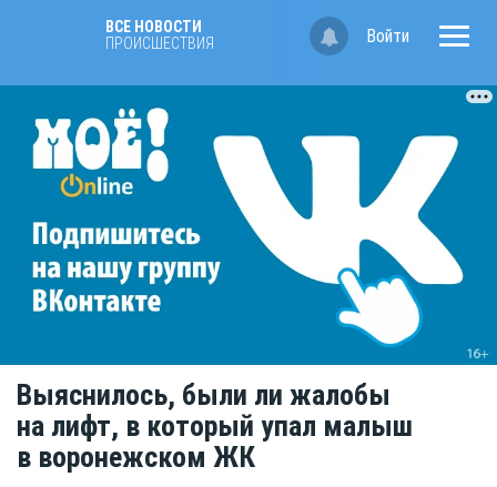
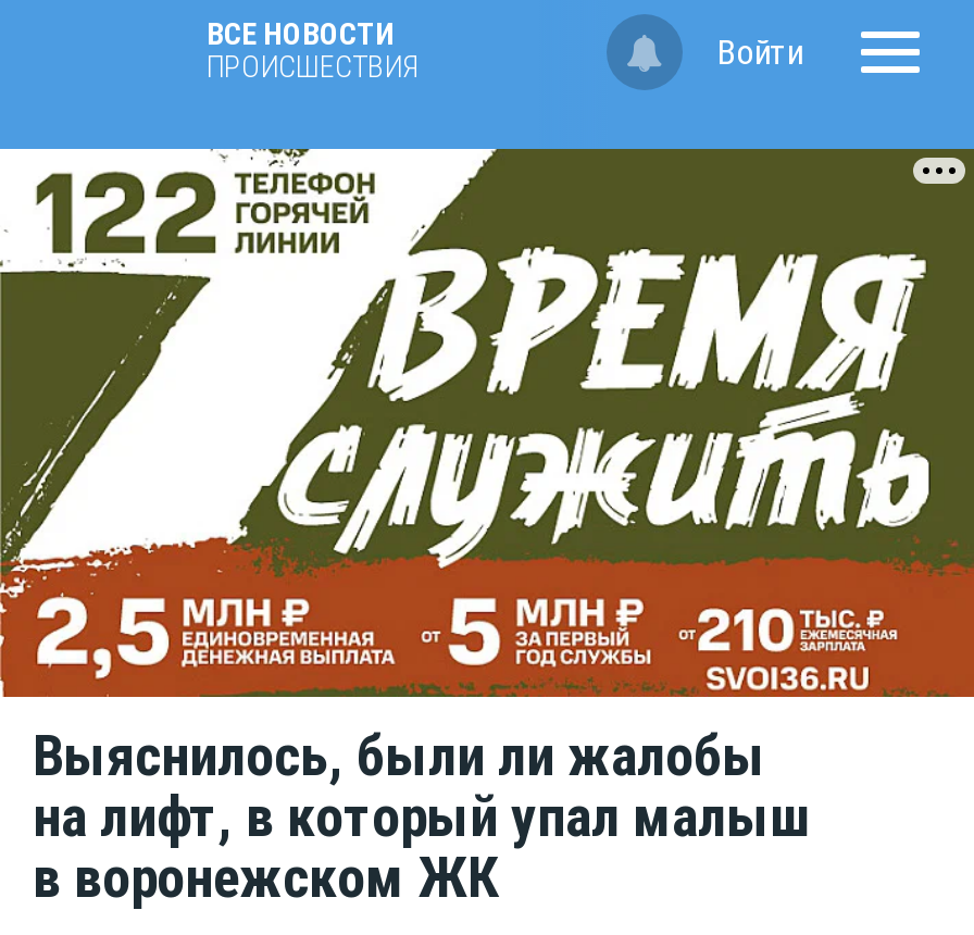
- [image]
+ [image]
